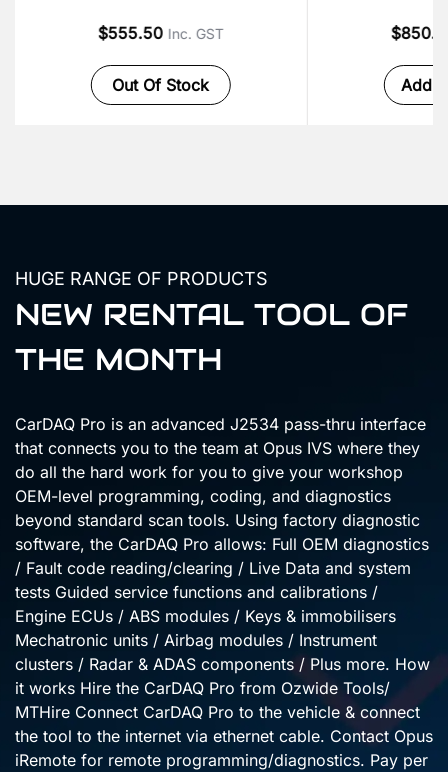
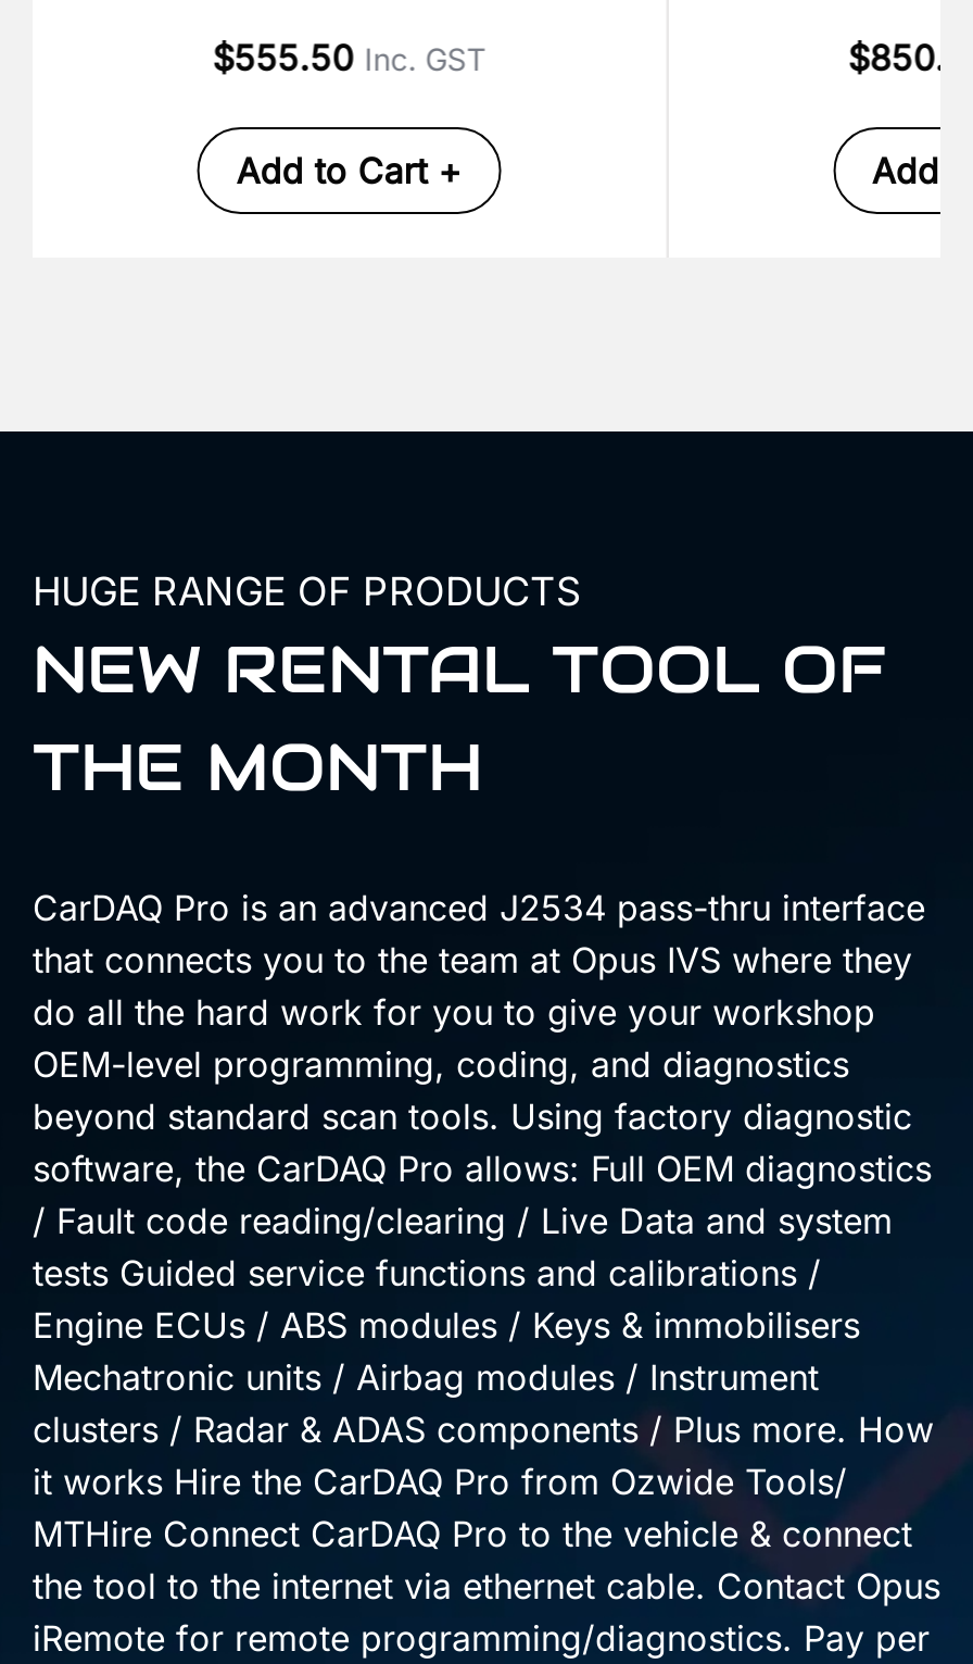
- Out Of Stock
+ Add to Cart +
